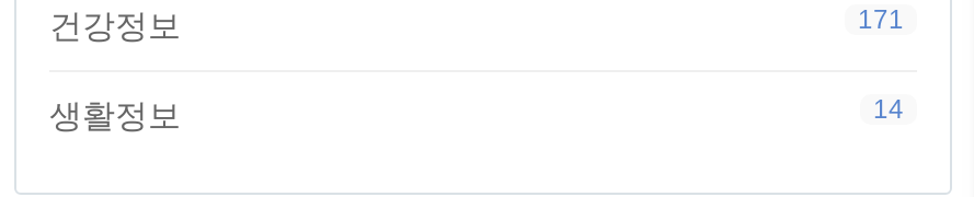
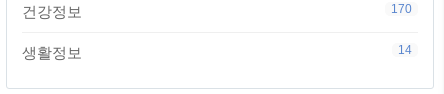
- 171
+ 170
